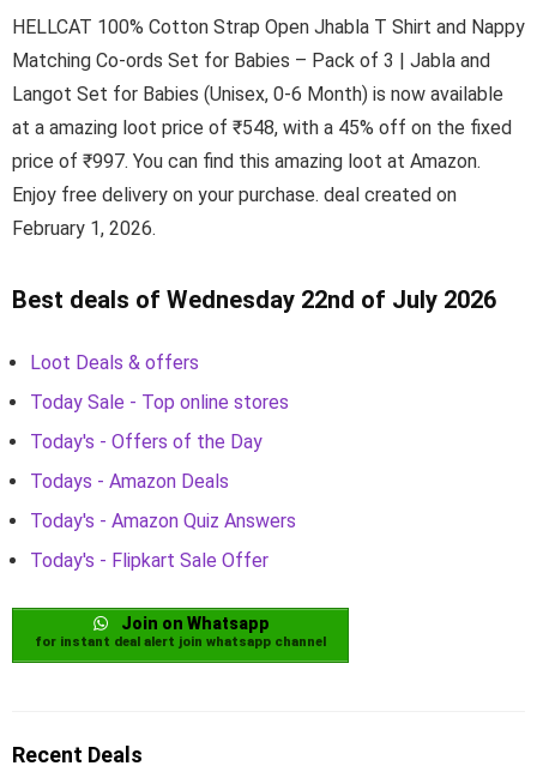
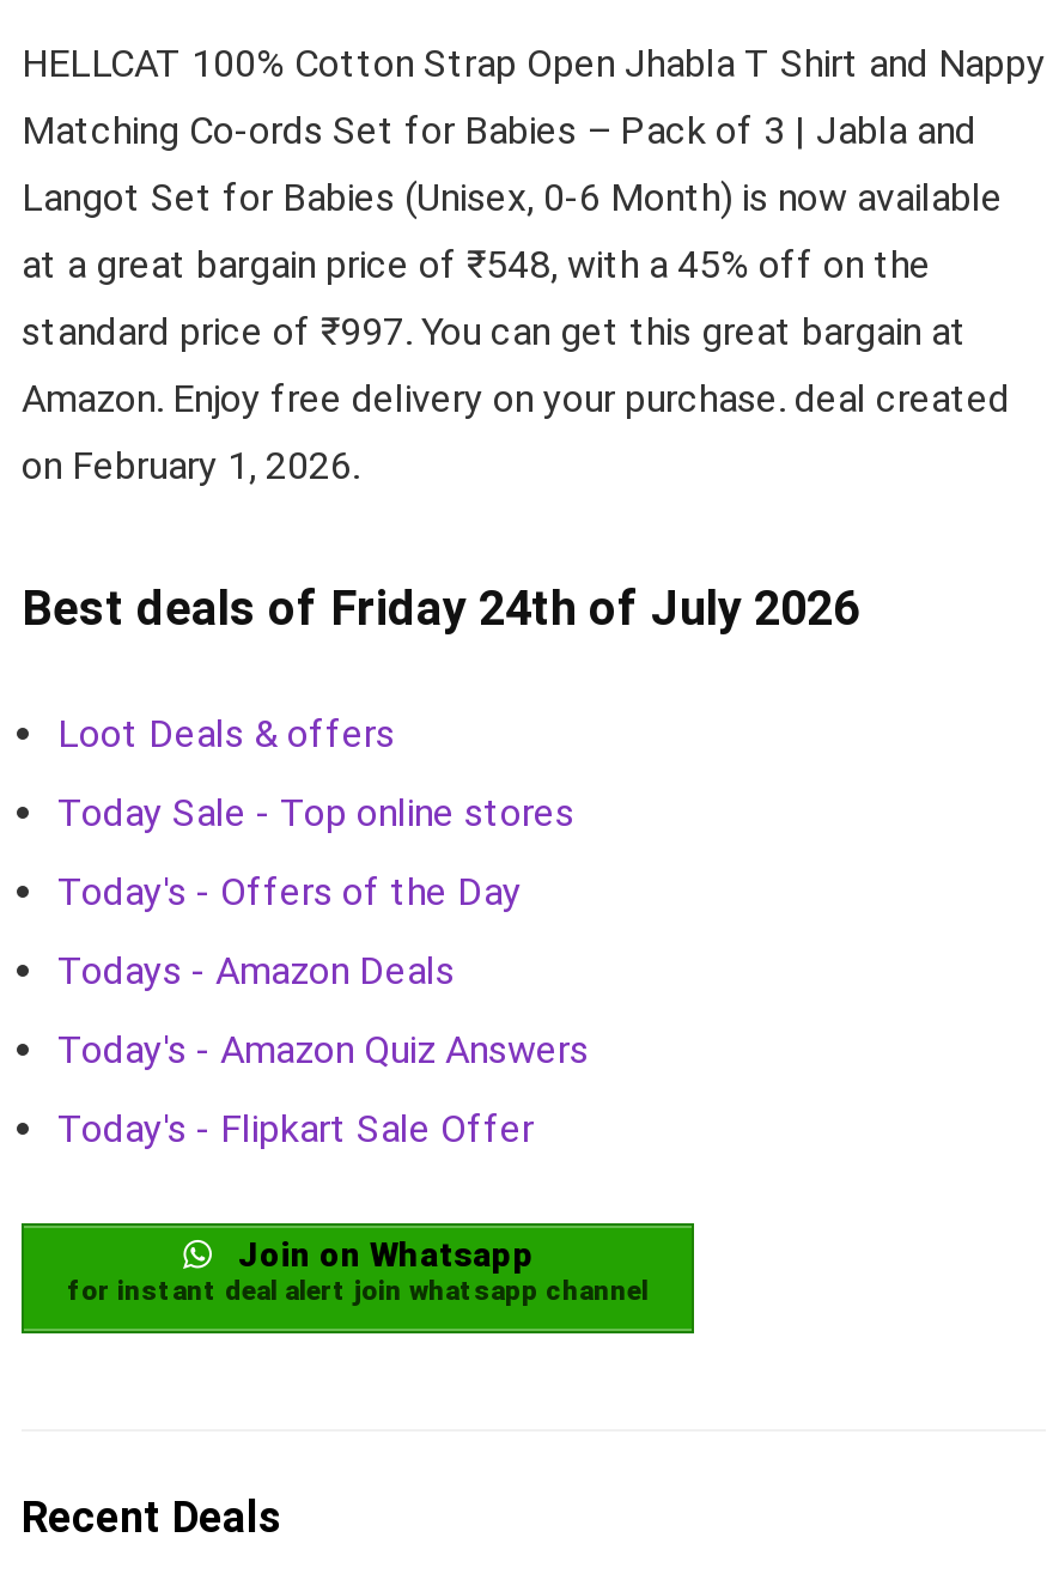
- at a amazing loot price of ₹548, with a 45% off on the fixed
+ at a great bargain price of ₹548, with a 45% off on the

- price of ₹997. You can find this amazing loot at Amazon.
+ standard price of ₹997. You can get this great bargain at

- Enjoy free delivery on your purchase. deal created on
+ Amazon. Enjoy free delivery on your purchase. deal created

- February 1, 2026.
+ on February 1, 2026.

- Best deals of Wednesday 22nd of July 2026
+ Best deals of Friday 24th of July 2026
